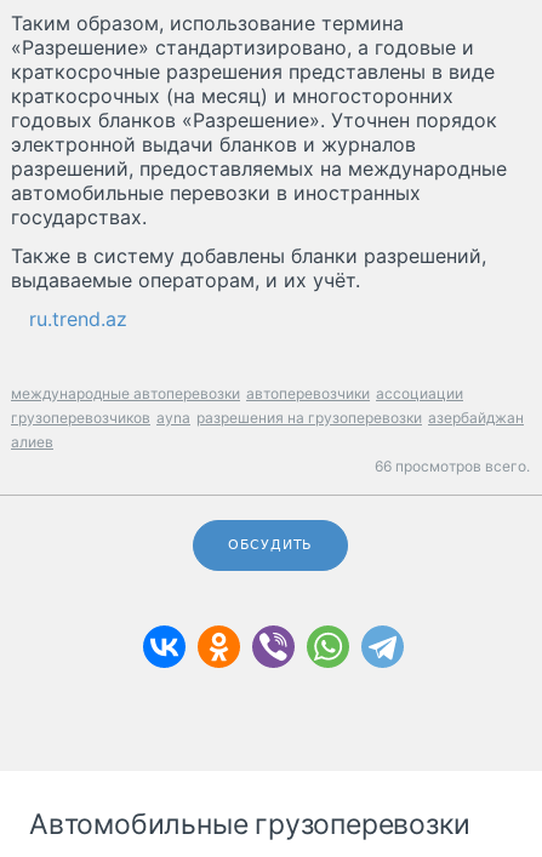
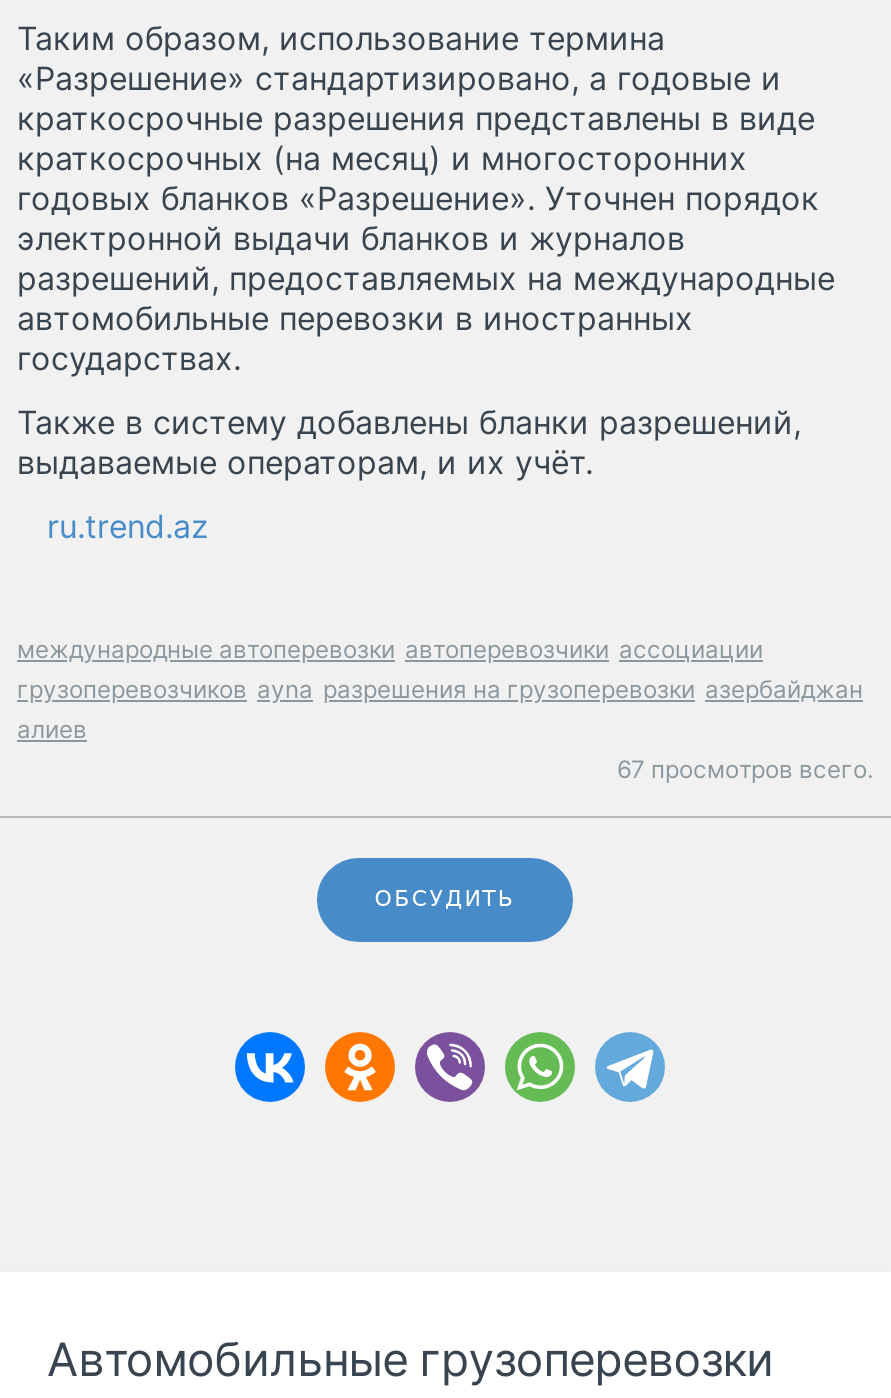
- 66 просмотров всего.
+ 67 просмотров всего.
